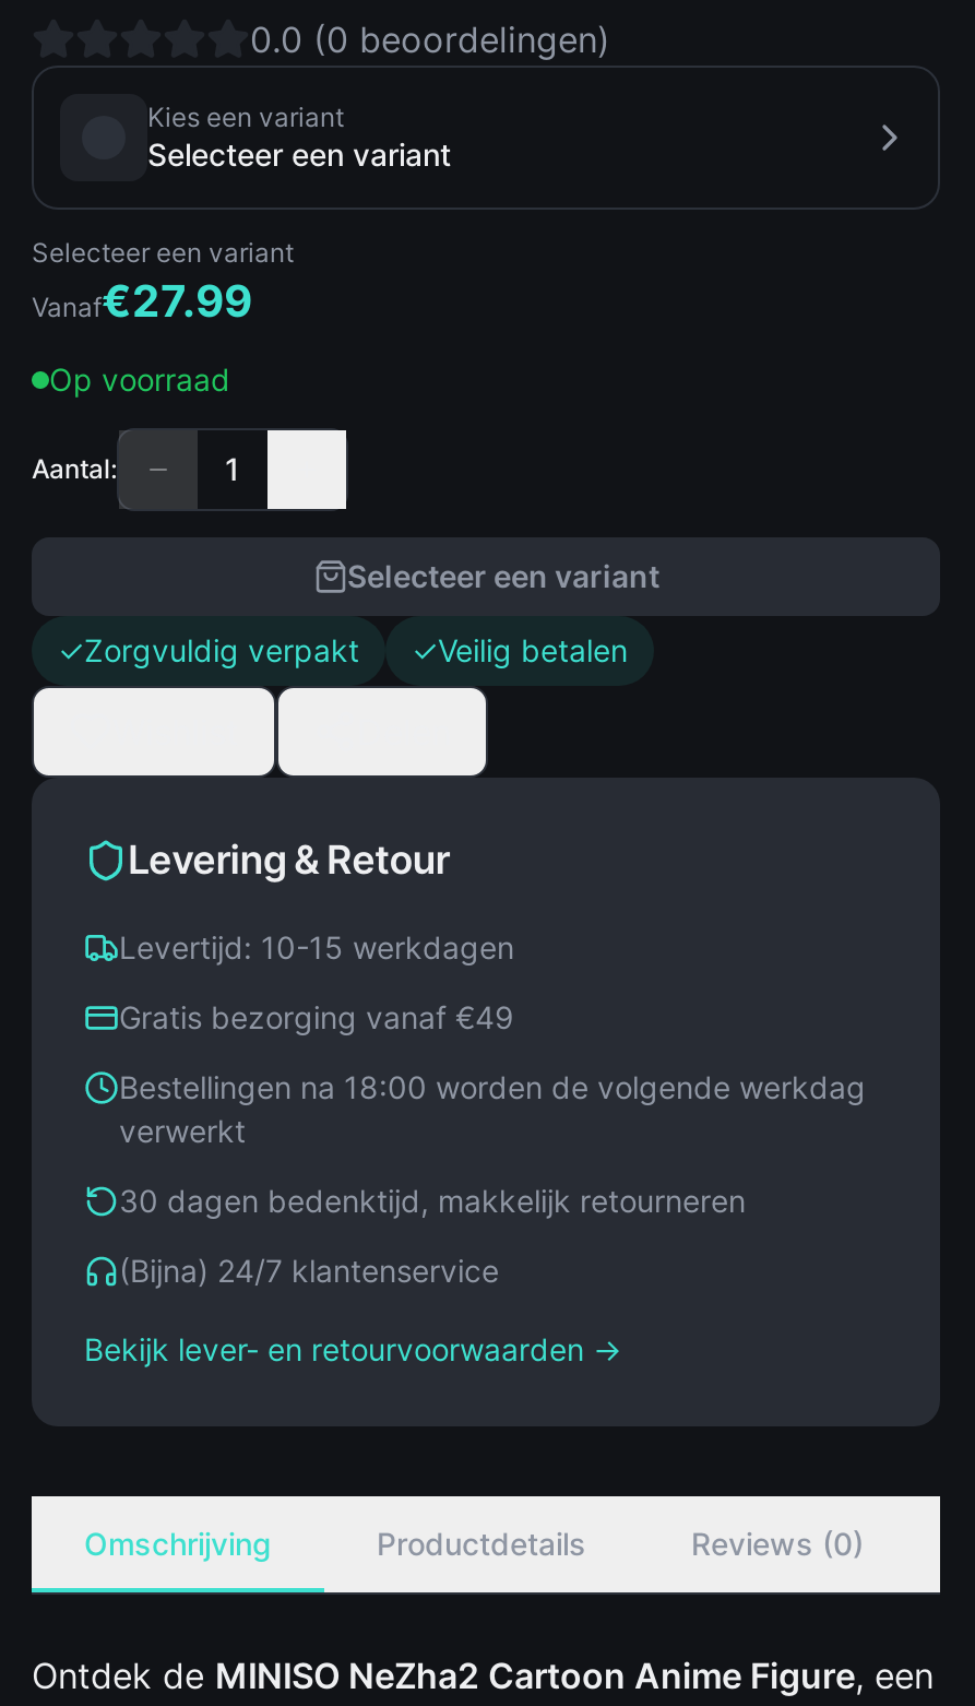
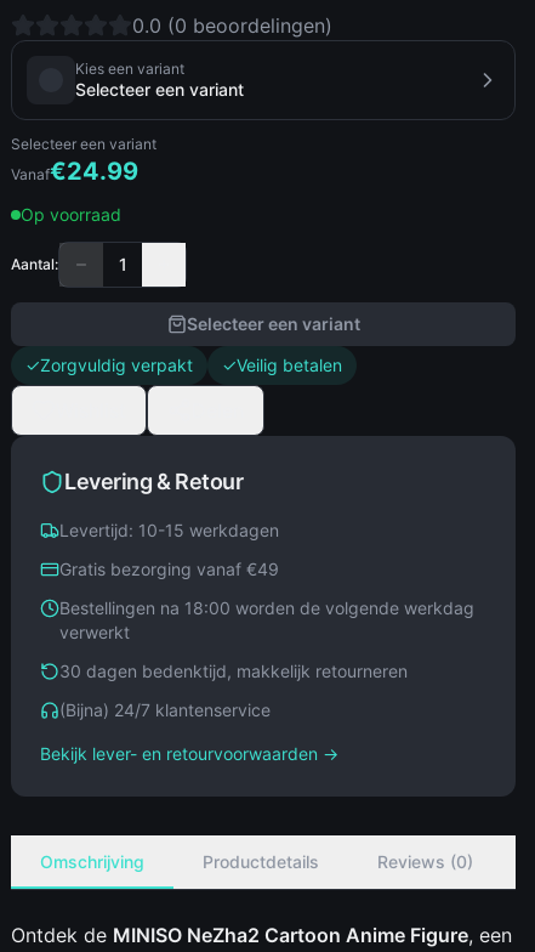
- Vanaf€27.99
+ Vanaf€24.99
